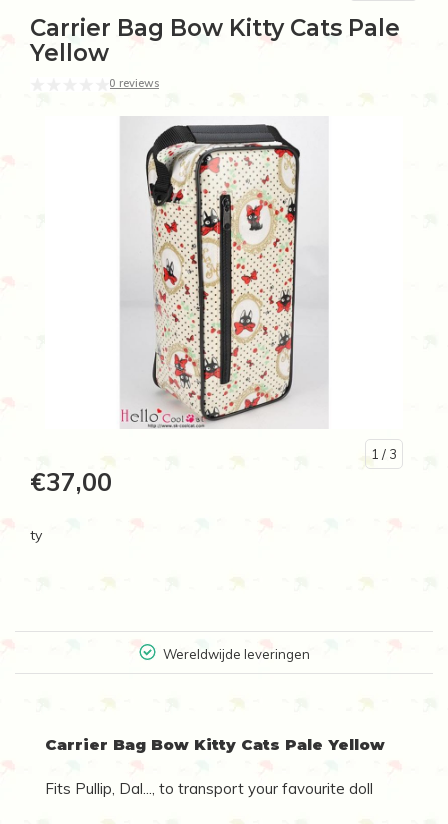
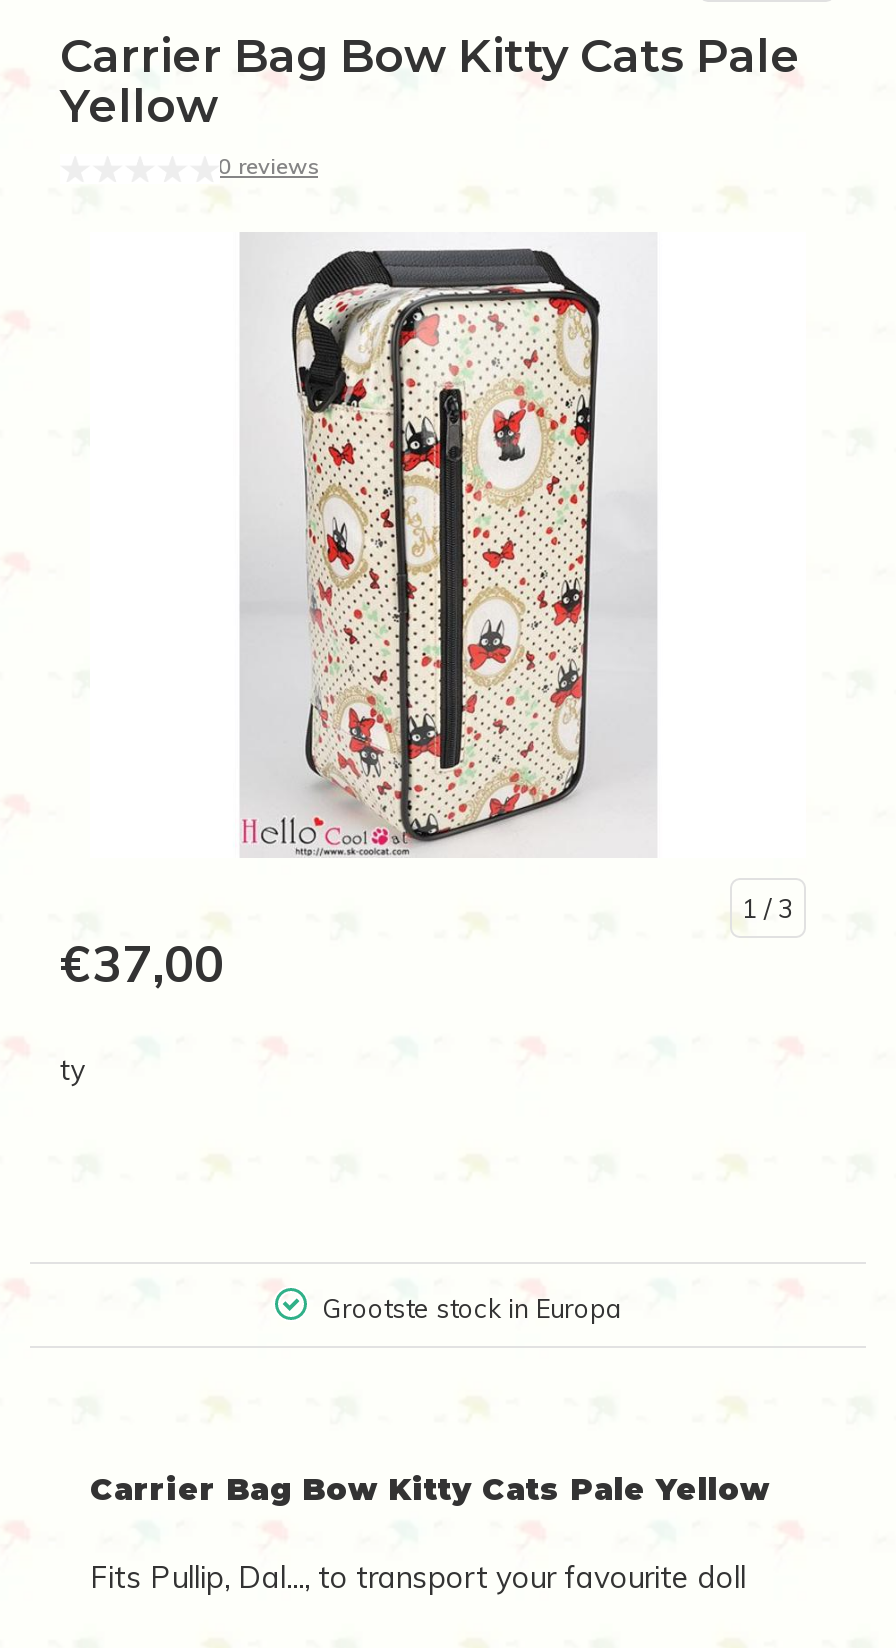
- Wereldwijde leveringen
+ Grootste stock in Europa
